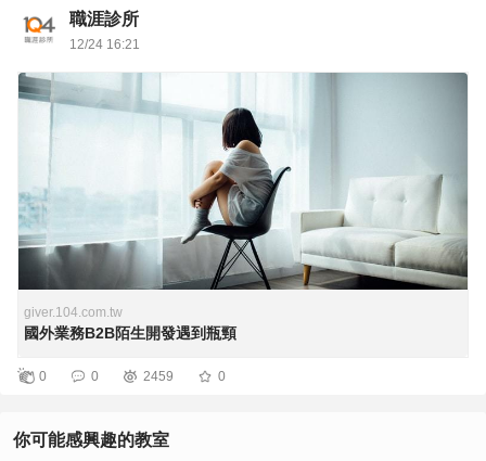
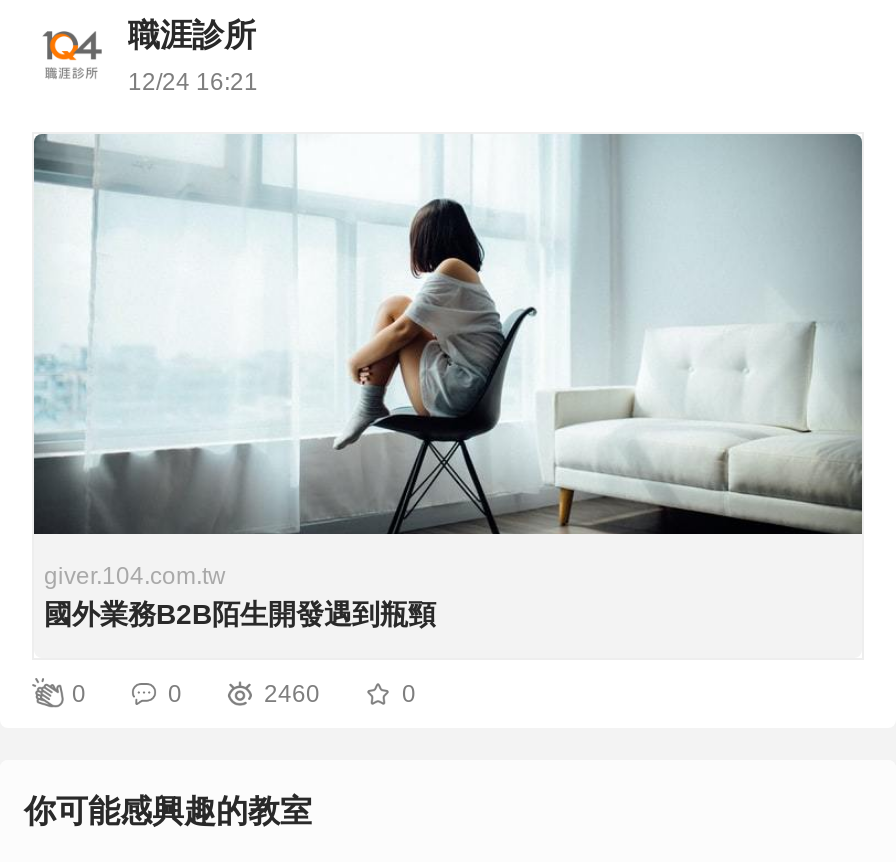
- 2459
+ 2460
